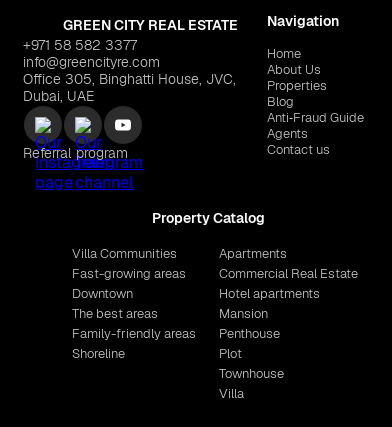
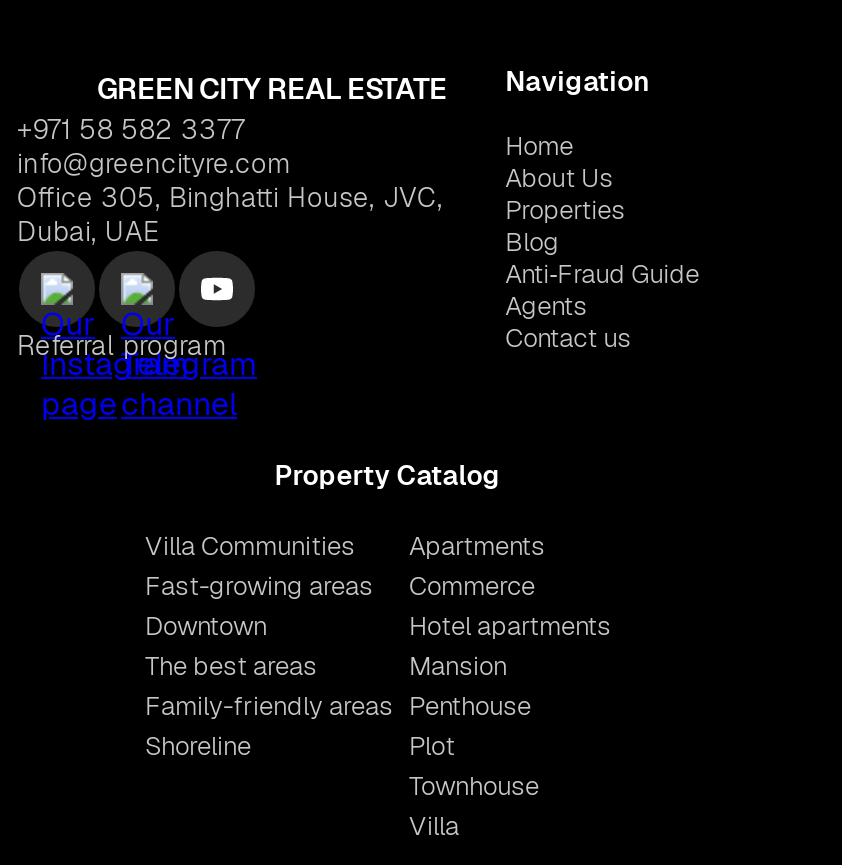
- Commercial Real Estate
+ Commerce
